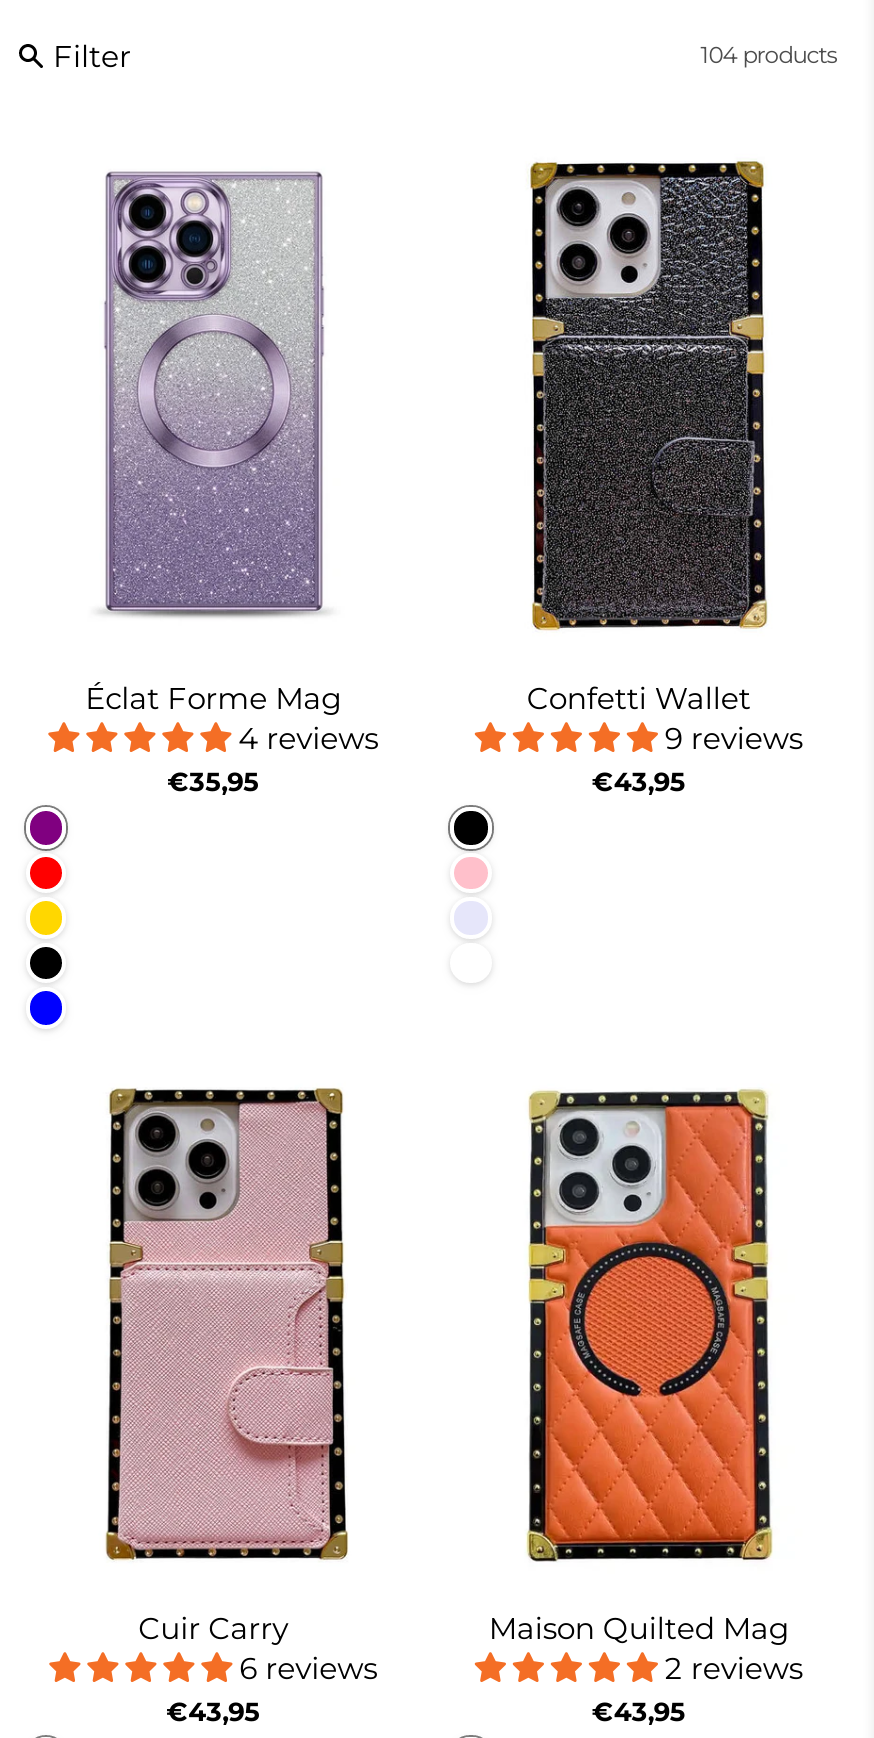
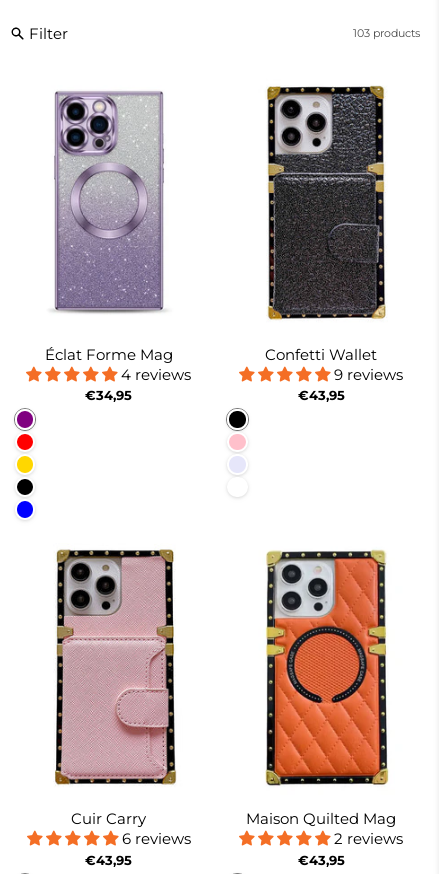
- 104 products
+ 103 products

- €35,95
+ €34,95
